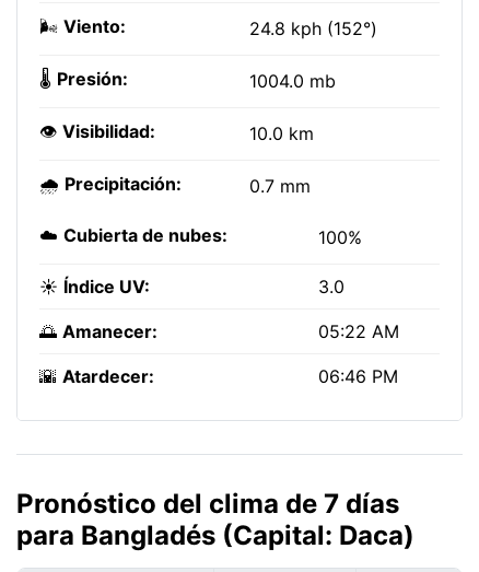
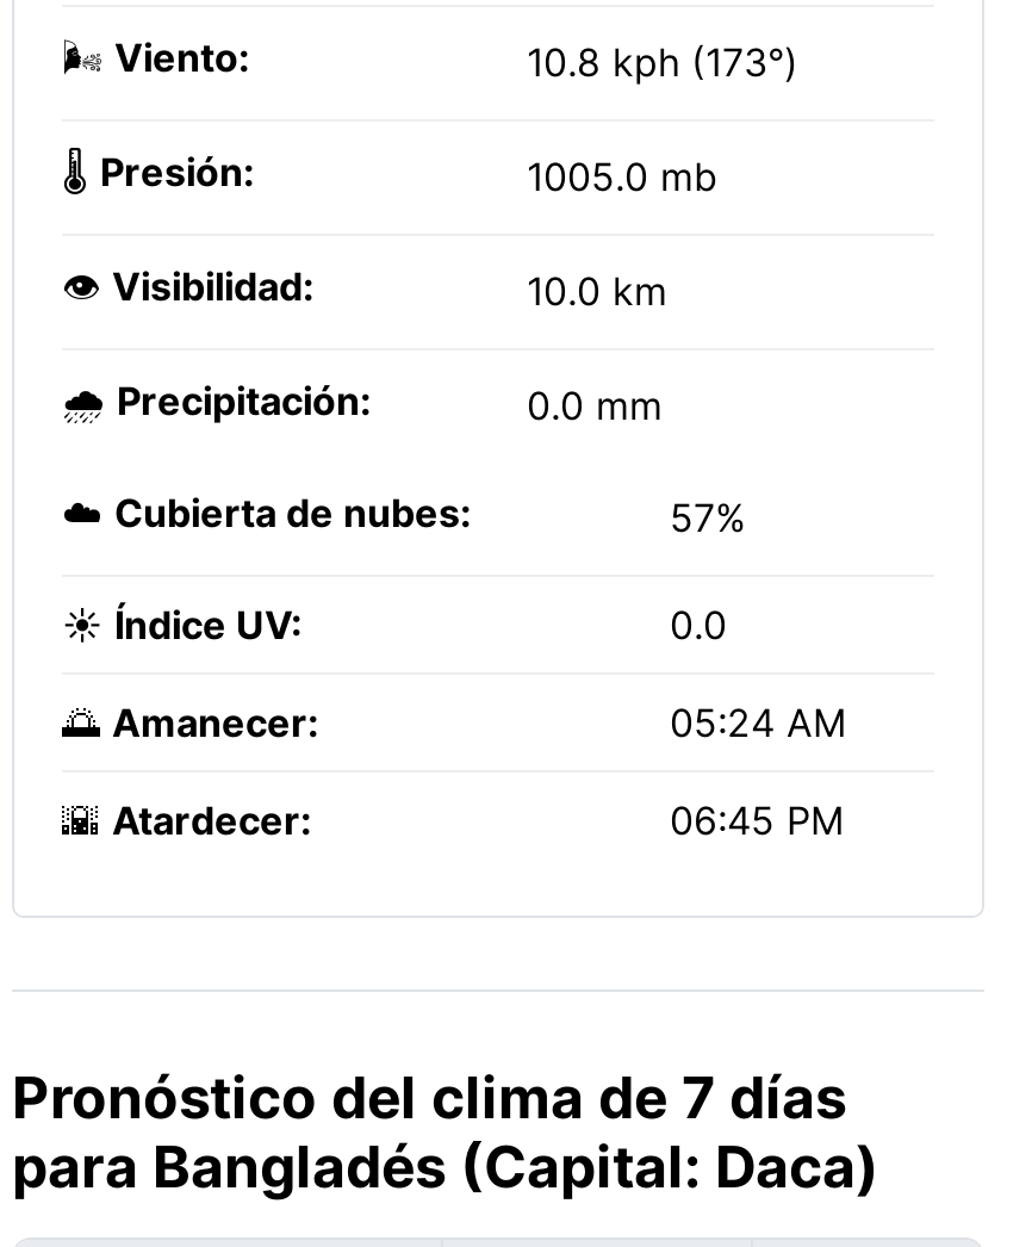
- 24.8 kph (152°)
+ 10.8 kph (173°)

- 1004.0 mb
+ 1005.0 mb

- 0.7 mm
+ 0.0 mm

- 100%
+ 57%

- 3.0
+ 0.0

- 05:22 AM
+ 05:24 AM

- 06:46 PM
+ 06:45 PM
